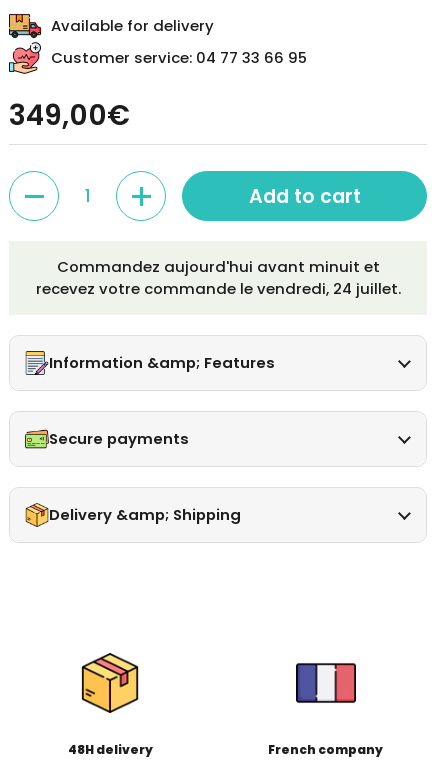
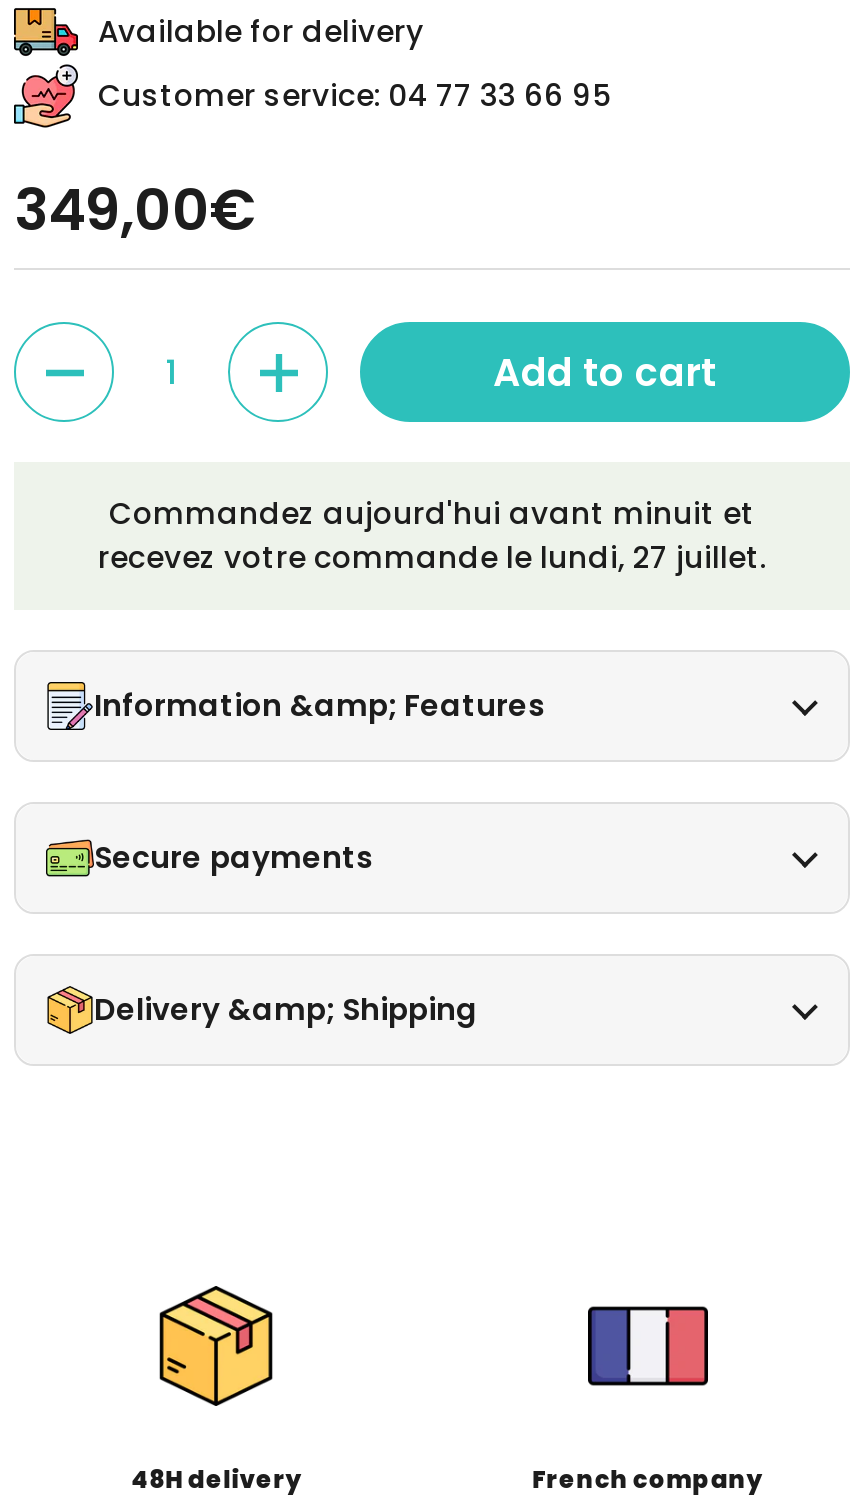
- recevez votre commande le vendredi, 24 juillet.
+ recevez votre commande le lundi, 27 juillet.
